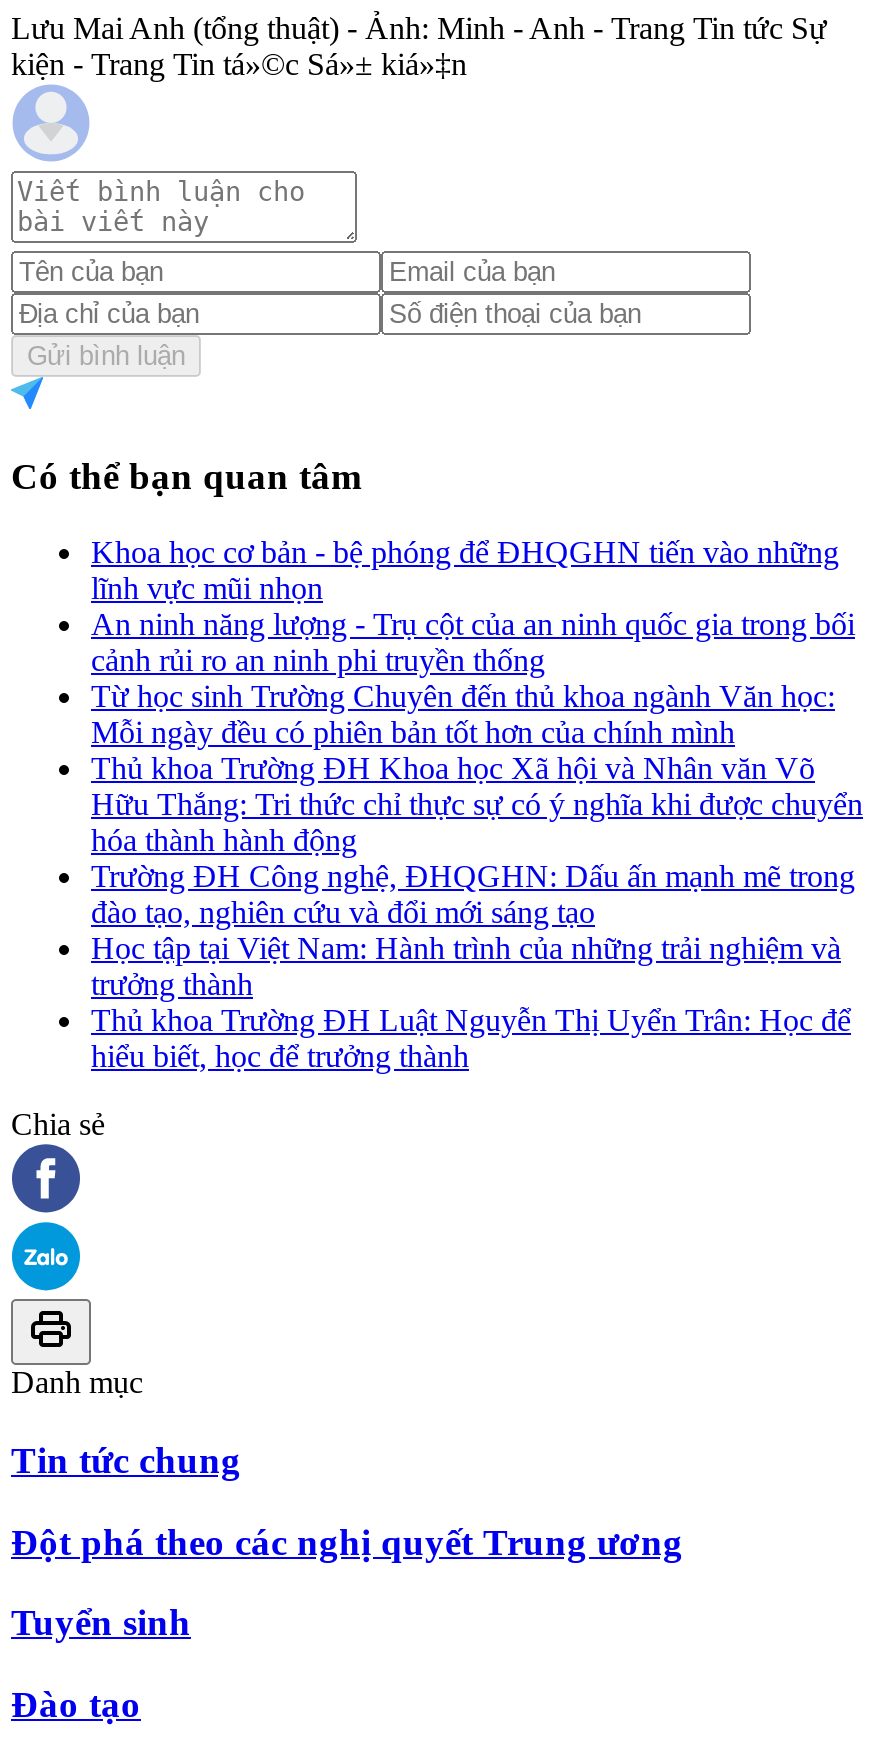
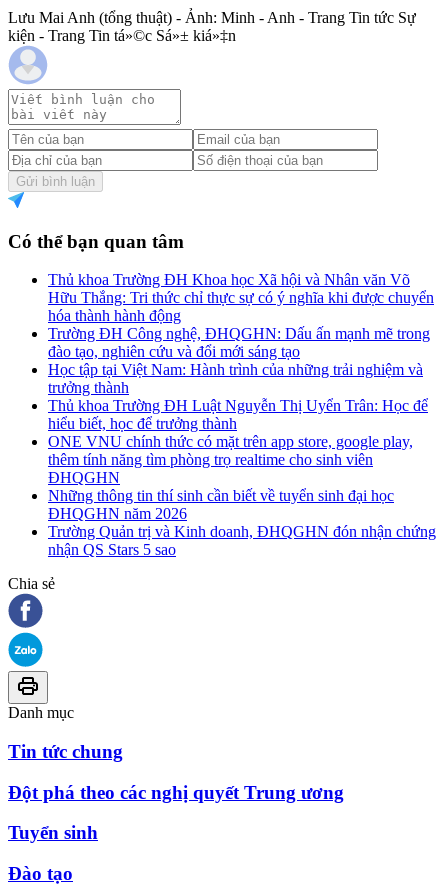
- Khoa học cơ bản - bệ phóng để ĐHQGHN tiến vào những
- lĩnh vực mũi nhọn
- An ninh năng lượng - Trụ cột của an ninh quốc gia trong bối
- cảnh rủi ro an ninh phi truyền thống
- Từ học sinh Trường Chuyên đến thủ khoa ngành Văn học:
- Mỗi ngày đều có phiên bản tốt hơn của chính mình

moved up: Thủ khoa Trường ĐH Khoa học Xã hội và Nhân văn Võ | Hữu Thắng: Tri thức chỉ thực sự có ý nghĩa khi được chuyển | hóa thành hành động | ... | Thủ khoa Trường ĐH Luật Nguyễn Thị Uyển Trân: Học để | hiểu biết, học để trưởng thành

+ ONE VNU chính thức có mặt trên app store, google play,
+ thêm tính năng tìm phòng trọ realtime cho sinh viên
+ ĐHQGHN
+ Những thông tin thí sinh cần biết về tuyển sinh đại học
+ ĐHQGHN năm 2026
+ Trường Quản trị và Kinh doanh, ĐHQGHN đón nhận chứng
+ nhận QS Stars 5 sao
